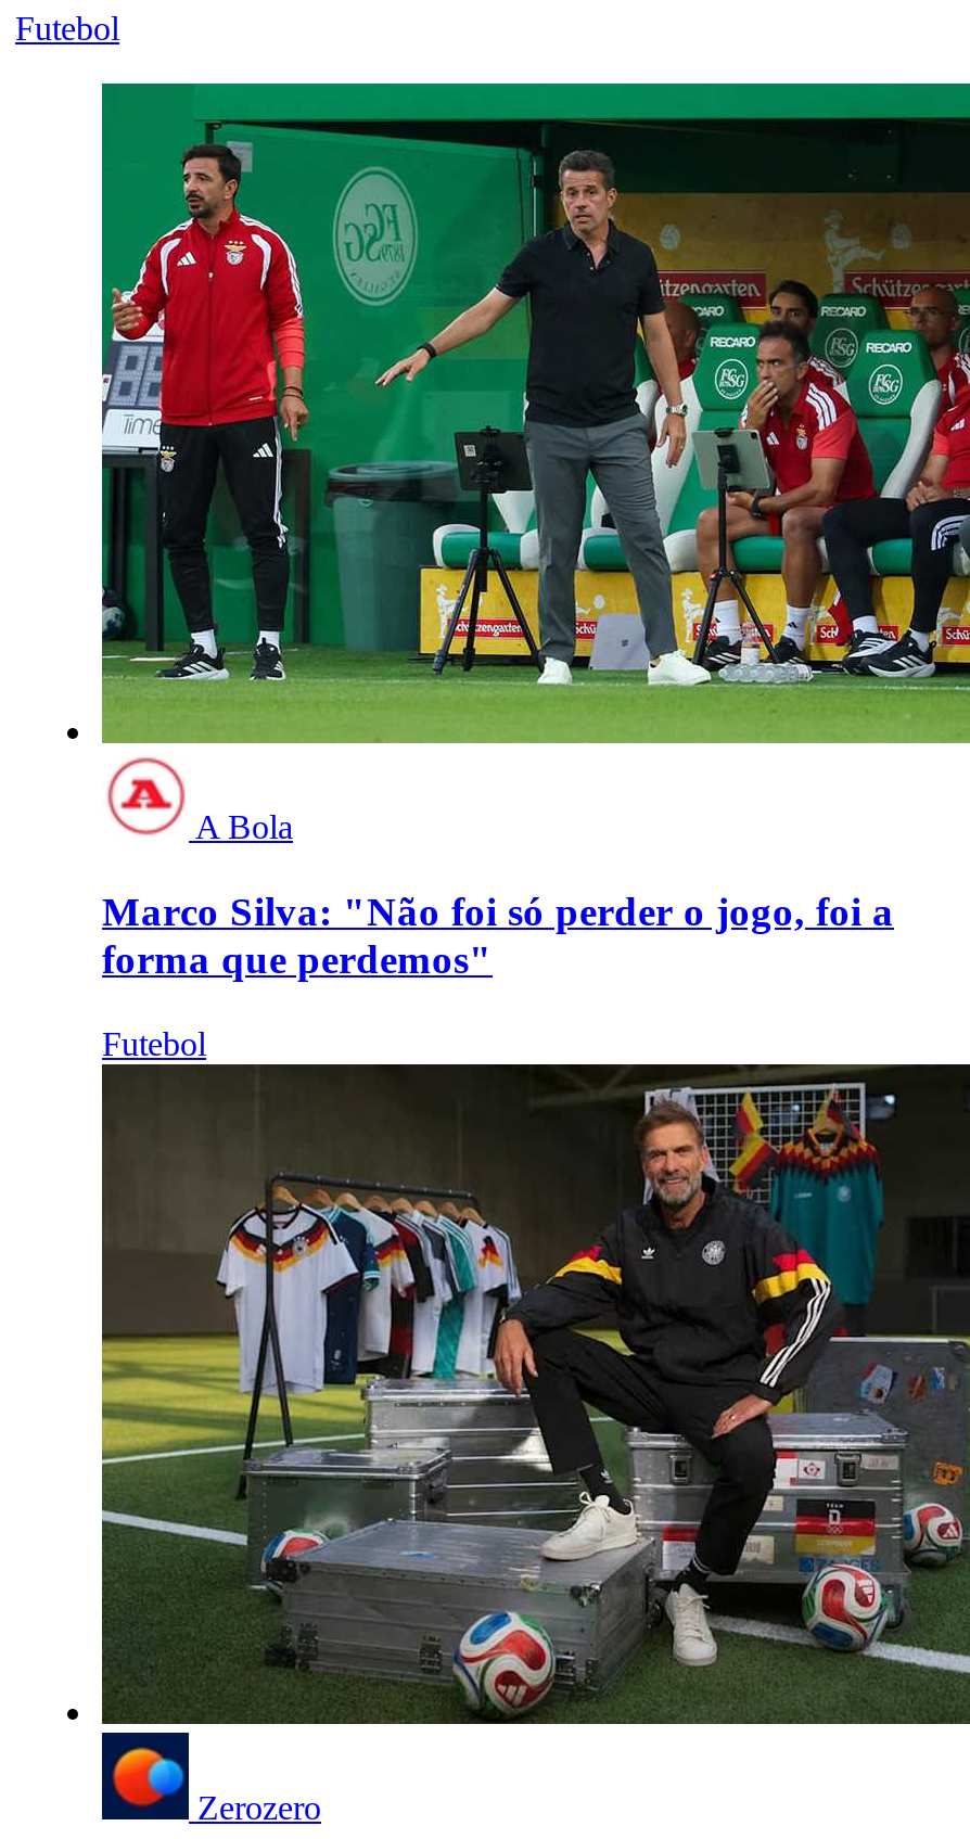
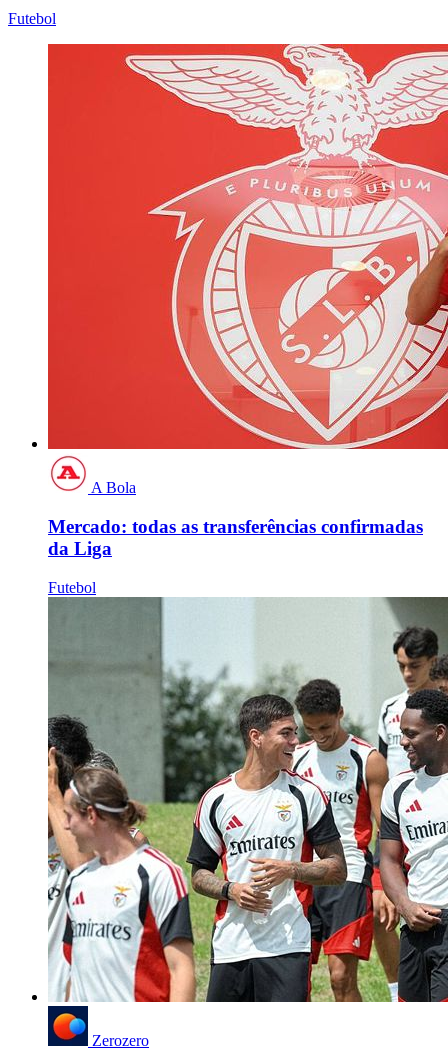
- [image]
+ [image]

- Marco Silva: "Não foi só perder o jogo, foi a
- forma que perdemos"
+ Mercado: todas as transferências confirmadas
+ da Liga

- [image]
+ [image]
